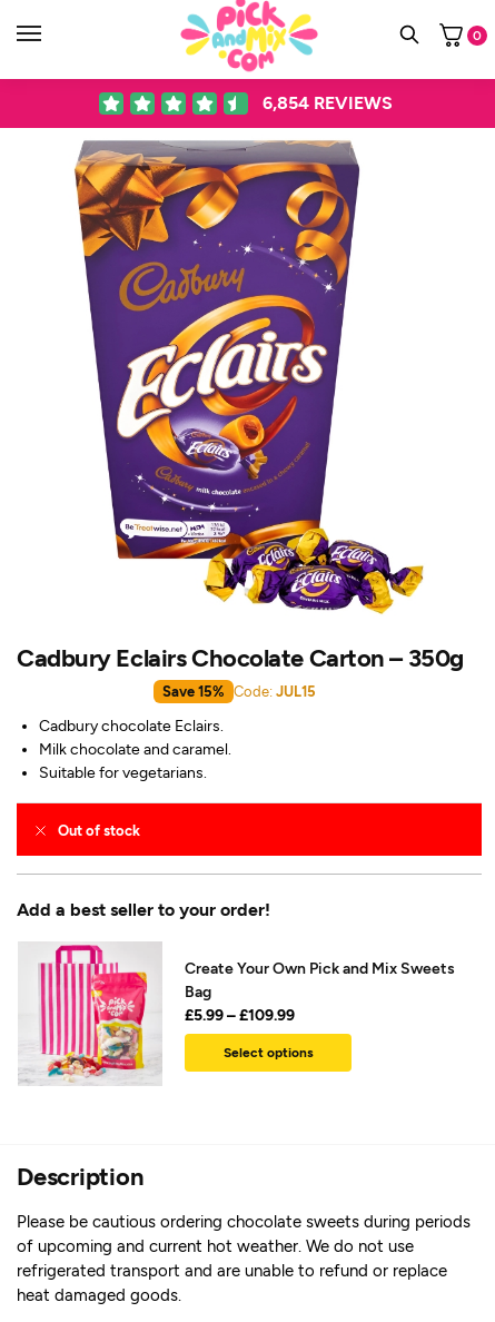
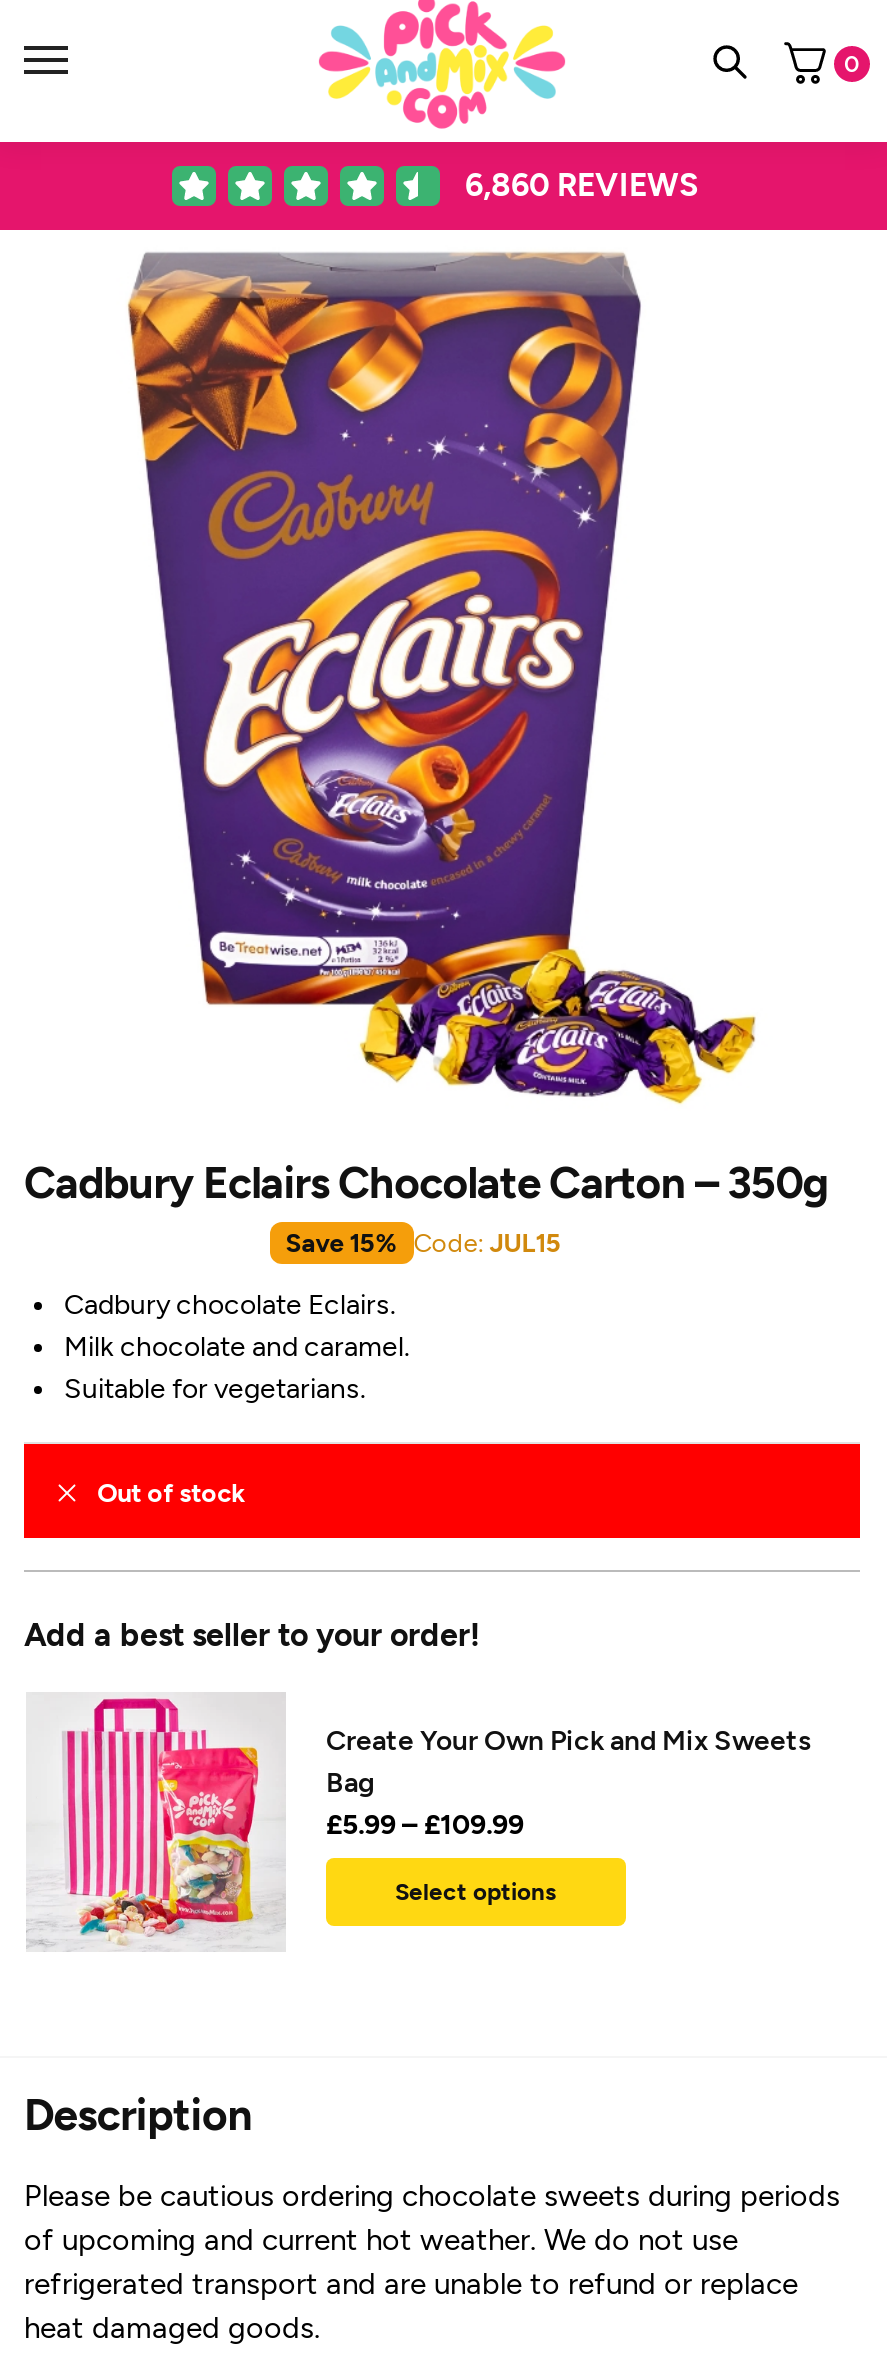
- 6,854 REVIEWS
+ 6,860 REVIEWS
